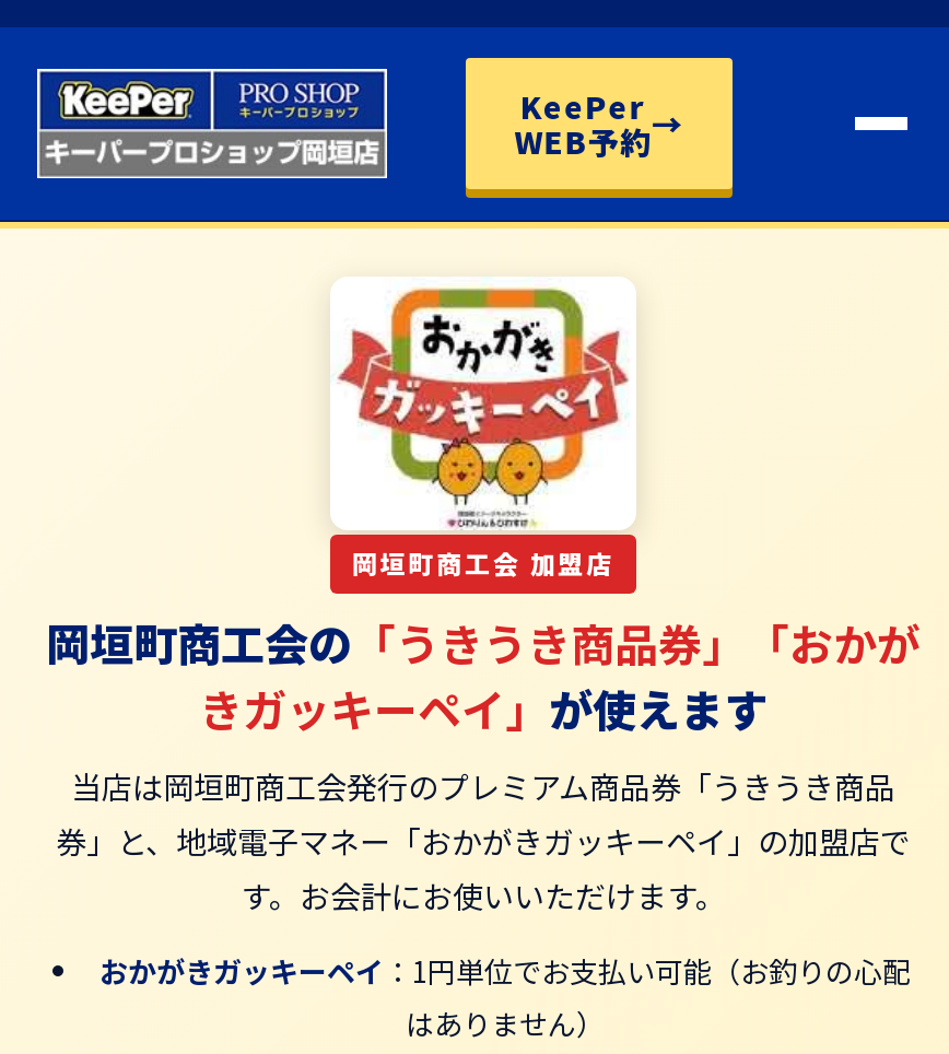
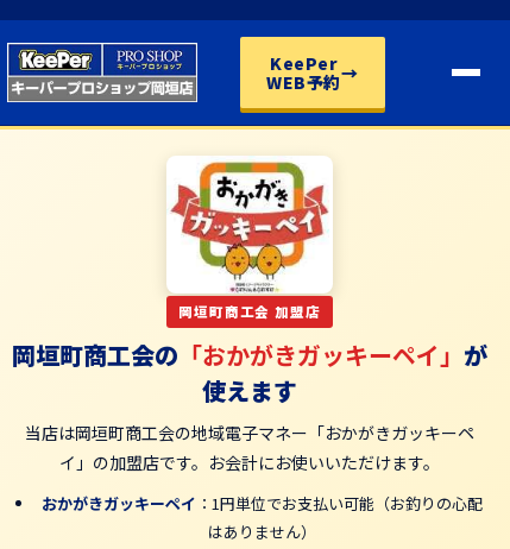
- 岡垣町商工会の「うきうき商品券」「おかが
- きガッキーペイ」が使えます
- 当店は岡垣町商工会発行のプレミアム商品券「うきうき商品
- 券」と、地域電子マネー「おかがきガッキーペイ」の加盟店で
- す。お会計にお使いいただけます。
+ 岡垣町商工会の「おかがきガッキーペイ」が
+ 使えます
+ 当店は岡垣町商工会の地域電子マネー「おかがきガッキーペ
+ イ」の加盟店です。お会計にお使いいただけます。
